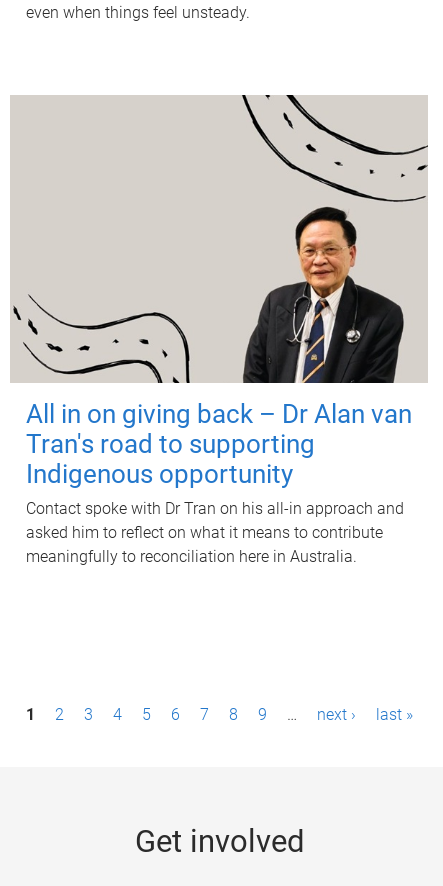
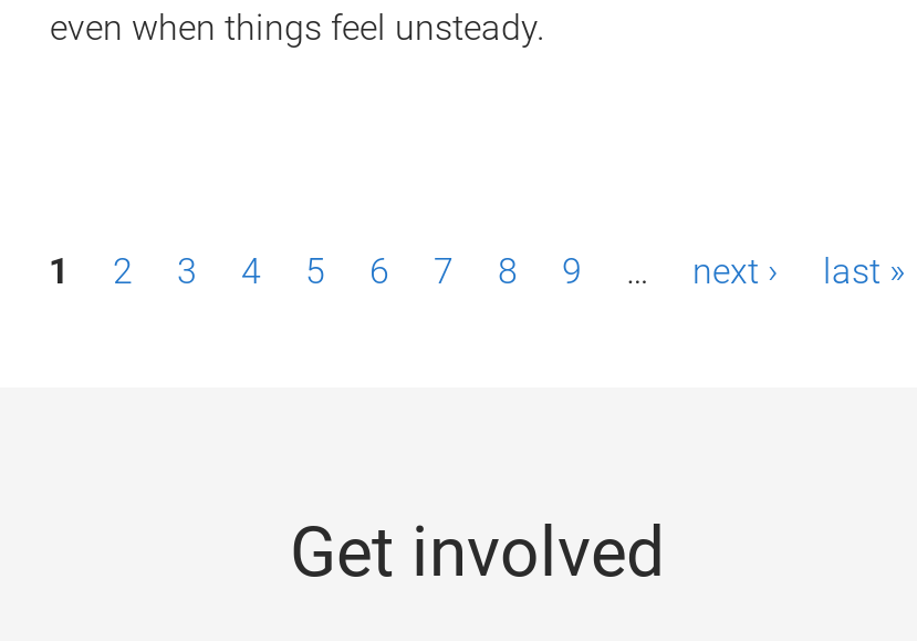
- [image]
- All in on giving back – Dr Alan van
- Tran's road to supporting
- Indigenous opportunity
- Contact spoke with Dr Tran on his all-in approach and
- asked him to reflect on what it means to contribute
- meaningfully to reconciliation here in Australia.
